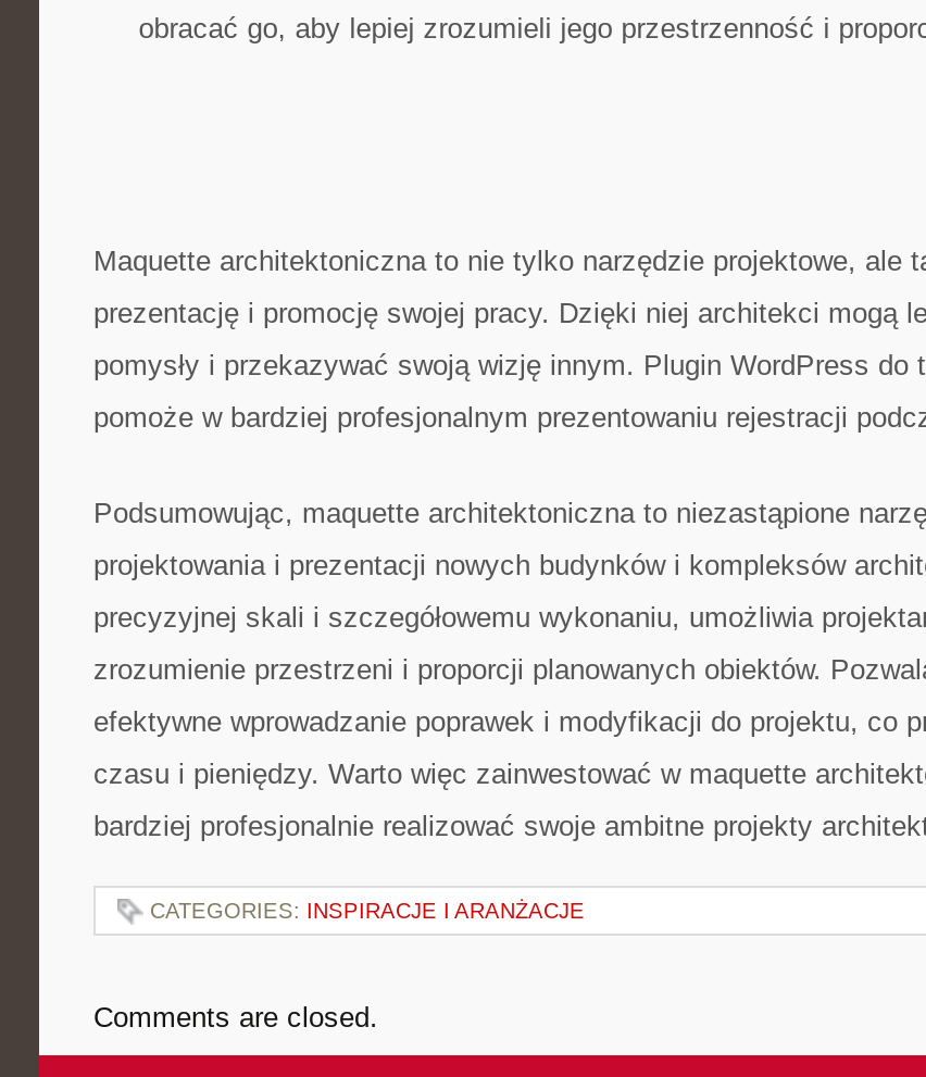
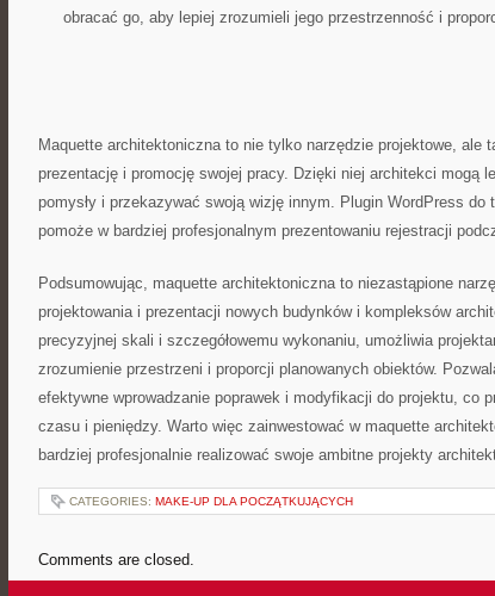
- CATEGORIES: INSPIRACJE I ARANŻACJE
+ CATEGORIES: MAKE-UP DLA POCZĄTKUJĄCYCH
